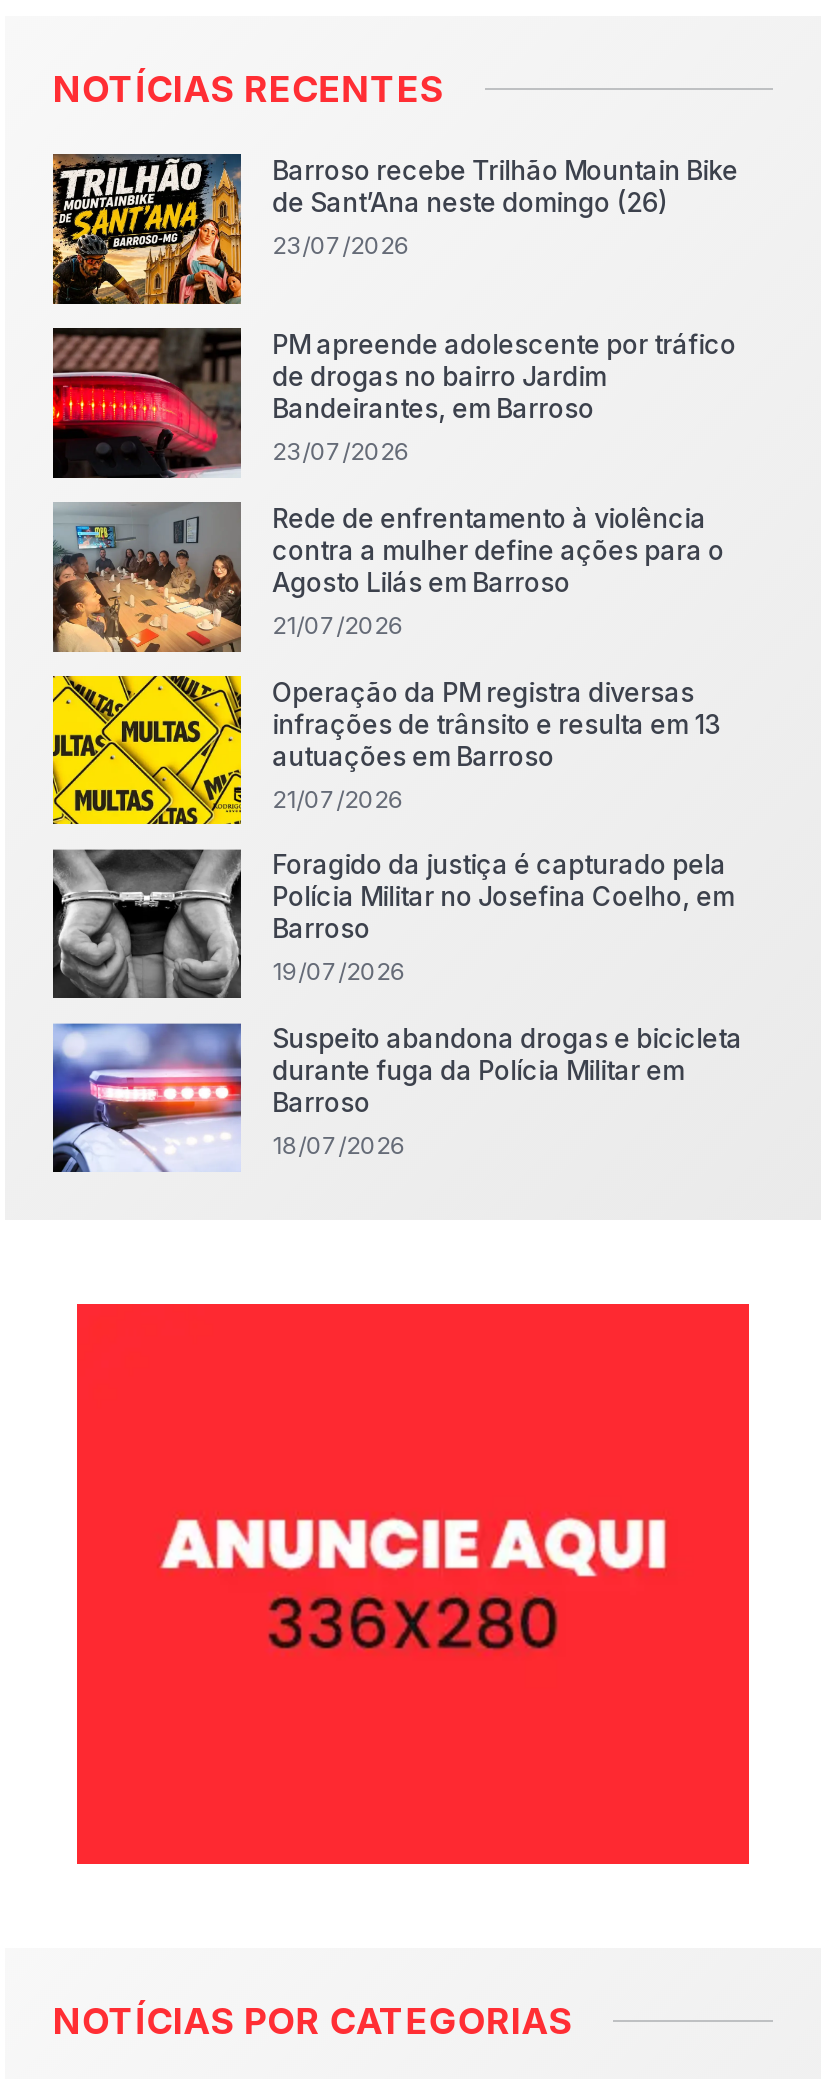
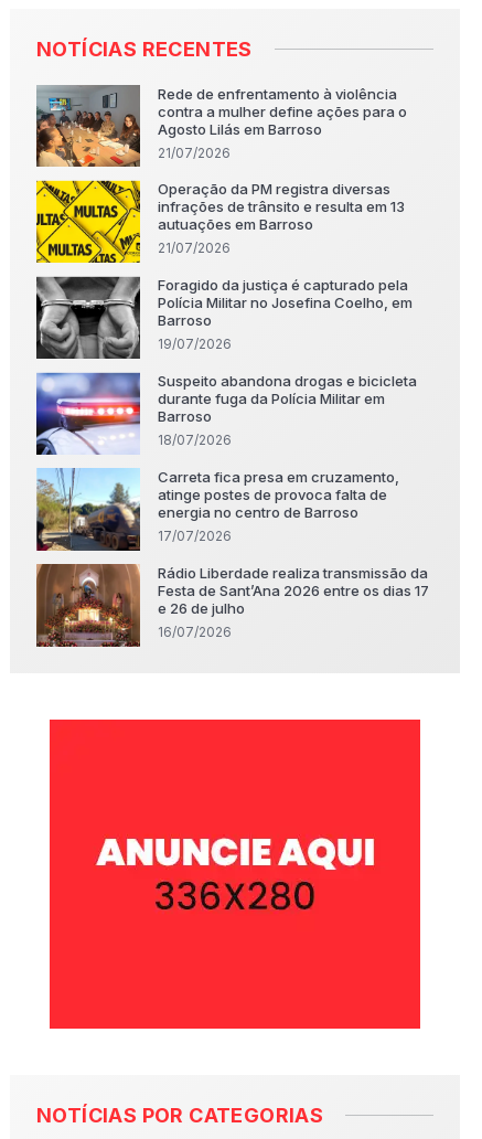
- [image]
- Barroso recebe Trilhão Mountain Bike
- de Sant’Ana neste domingo (26)
- 23/07/2026
- PM apreende adolescente por tráfico
- de drogas no bairro Jardim
- Bandeirantes, em Barroso
- 23/07/2026

- [image]

moved up: [image] | Rede de enfrentamento à violência | contra a mulher define ações para o | ... | Barroso | 18/07/2026

+ [image]

+ [image]
+ Carreta fica presa em cruzamento,
+ atinge postes de provoca falta de
+ energia no centro de Barroso
+ 17/07/2026
+ Rádio Liberdade realiza transmissão da
+ Festa de Sant’Ana 2026 entre os dias 17
+ e 26 de julho
+ 16/07/2026
